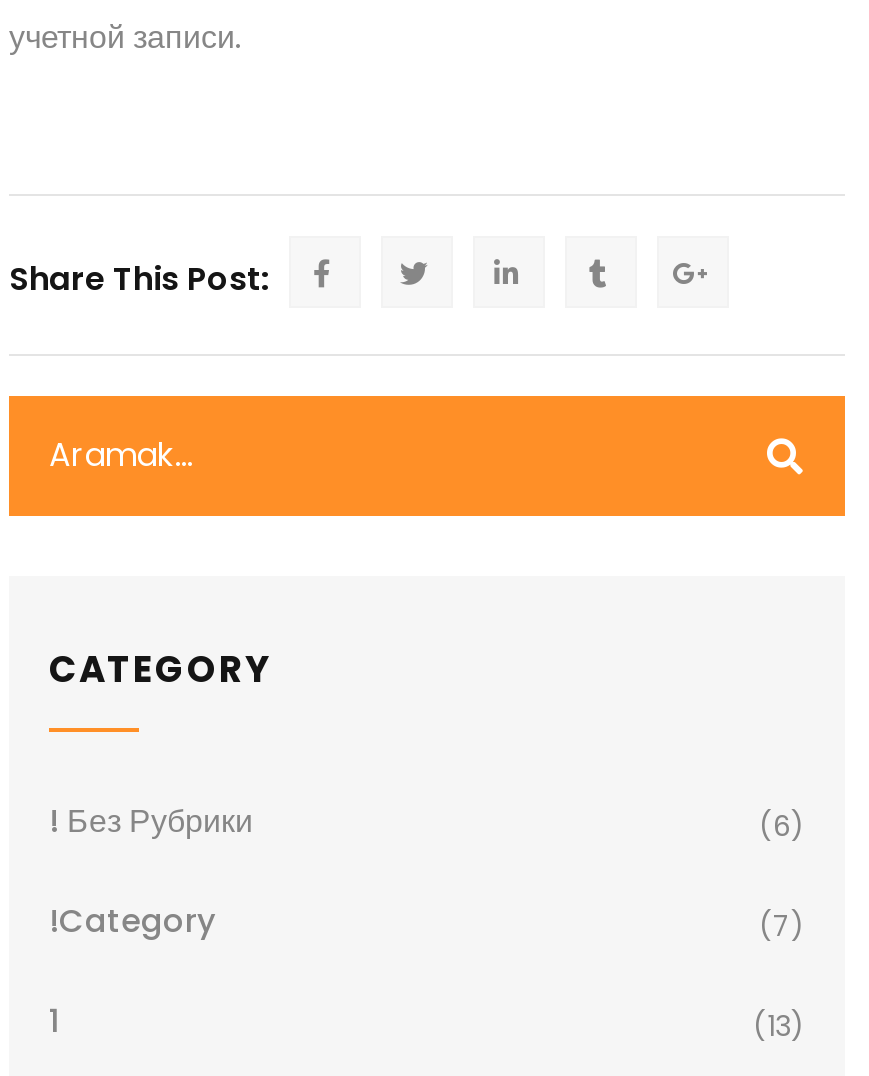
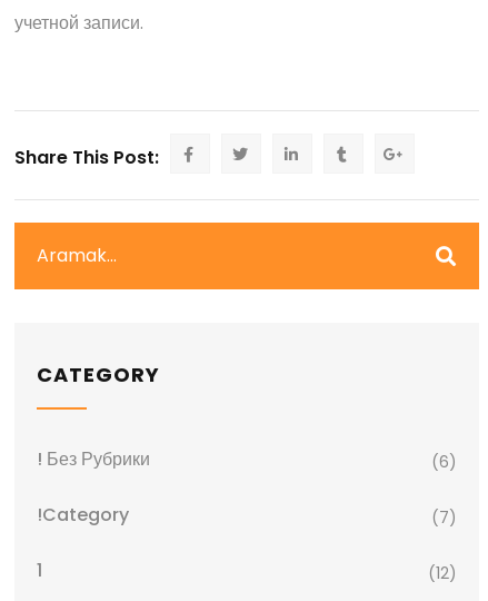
- (13)
+ (12)
